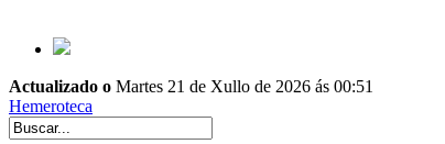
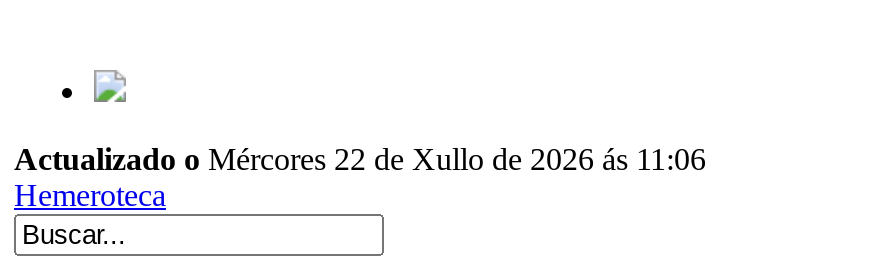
- Actualizado o Martes 21 de Xullo de 2026 ás 00:51
+ Actualizado o Mércores 22 de Xullo de 2026 ás 11:06
